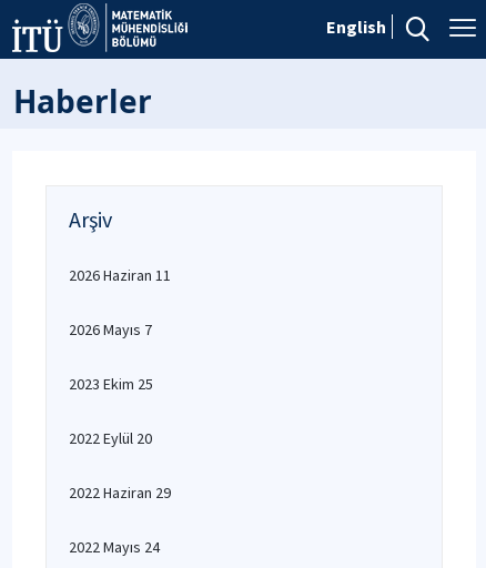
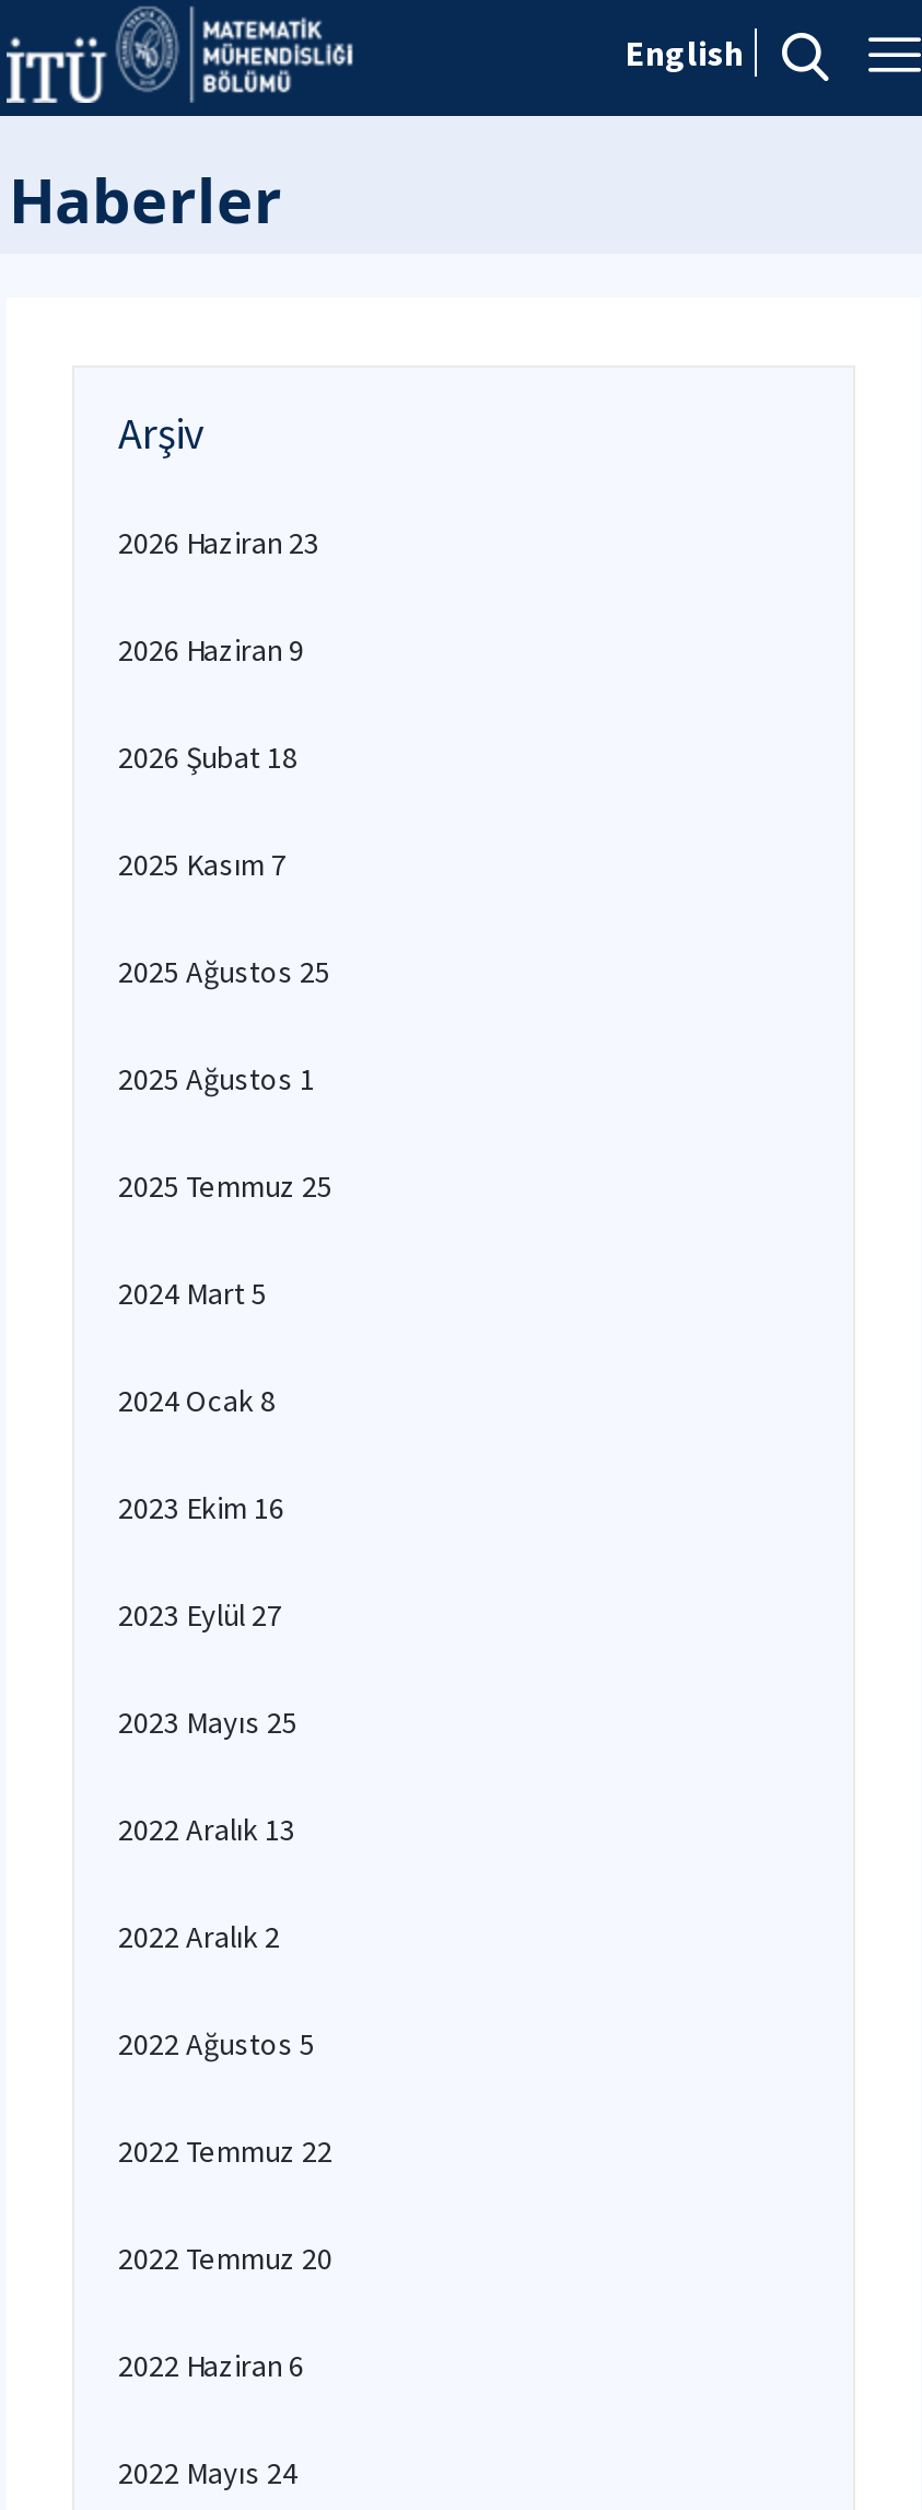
- 2026 Haziran 11
- 2026 Mayıs 7
- 2023 Ekim 25
- 2022 Eylül 20
- 2022 Haziran 29
+ 2026 Haziran 23
+ 2026 Haziran 9
+ 2026 Şubat 18
+ 2025 Kasım 7
+ 2025 Ağustos 25
+ 2025 Ağustos 1
+ 2025 Temmuz 25
+ 2024 Mart 5
+ 2024 Ocak 8
+ 2023 Ekim 16
+ 2023 Eylül 27
+ 2023 Mayıs 25
+ 2022 Aralık 13
+ 2022 Aralık 2
+ 2022 Ağustos 5
+ 2022 Temmuz 22
+ 2022 Temmuz 20
+ 2022 Haziran 6
